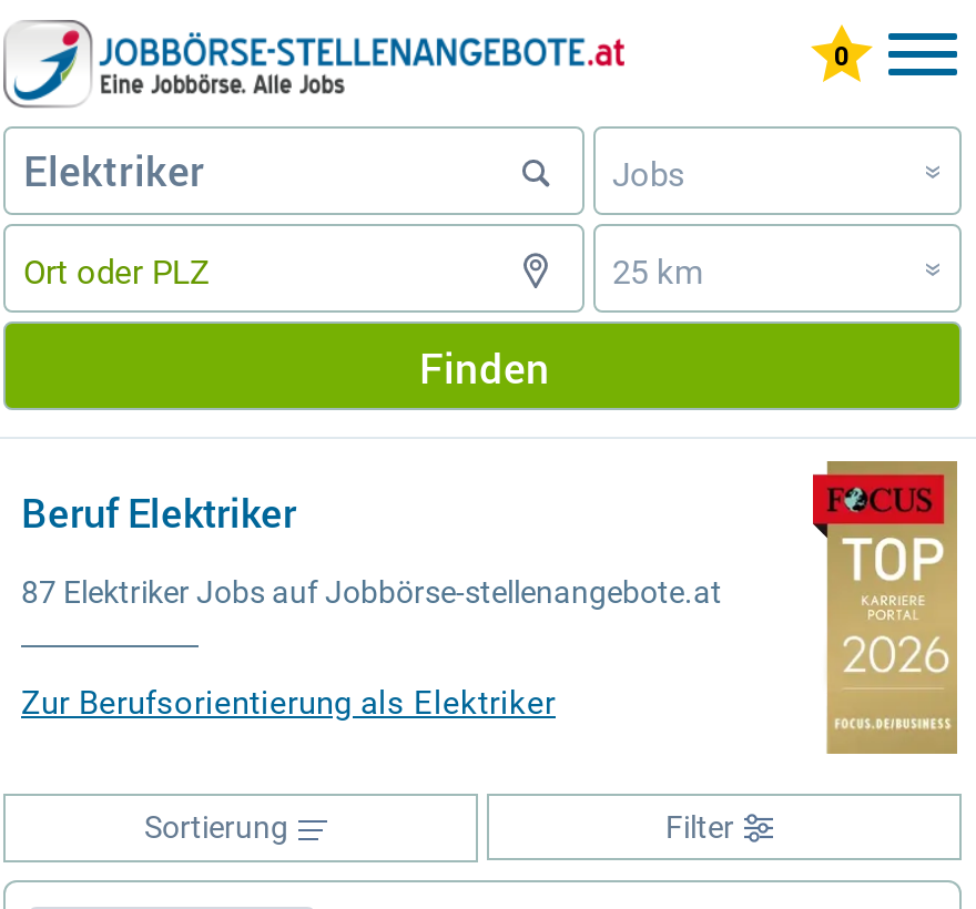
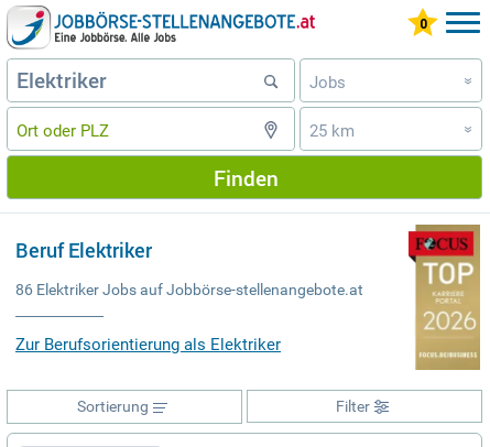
- 87 Elektriker Jobs auf Jobbörse-stellenangebote.at
+ 86 Elektriker Jobs auf Jobbörse-stellenangebote.at
